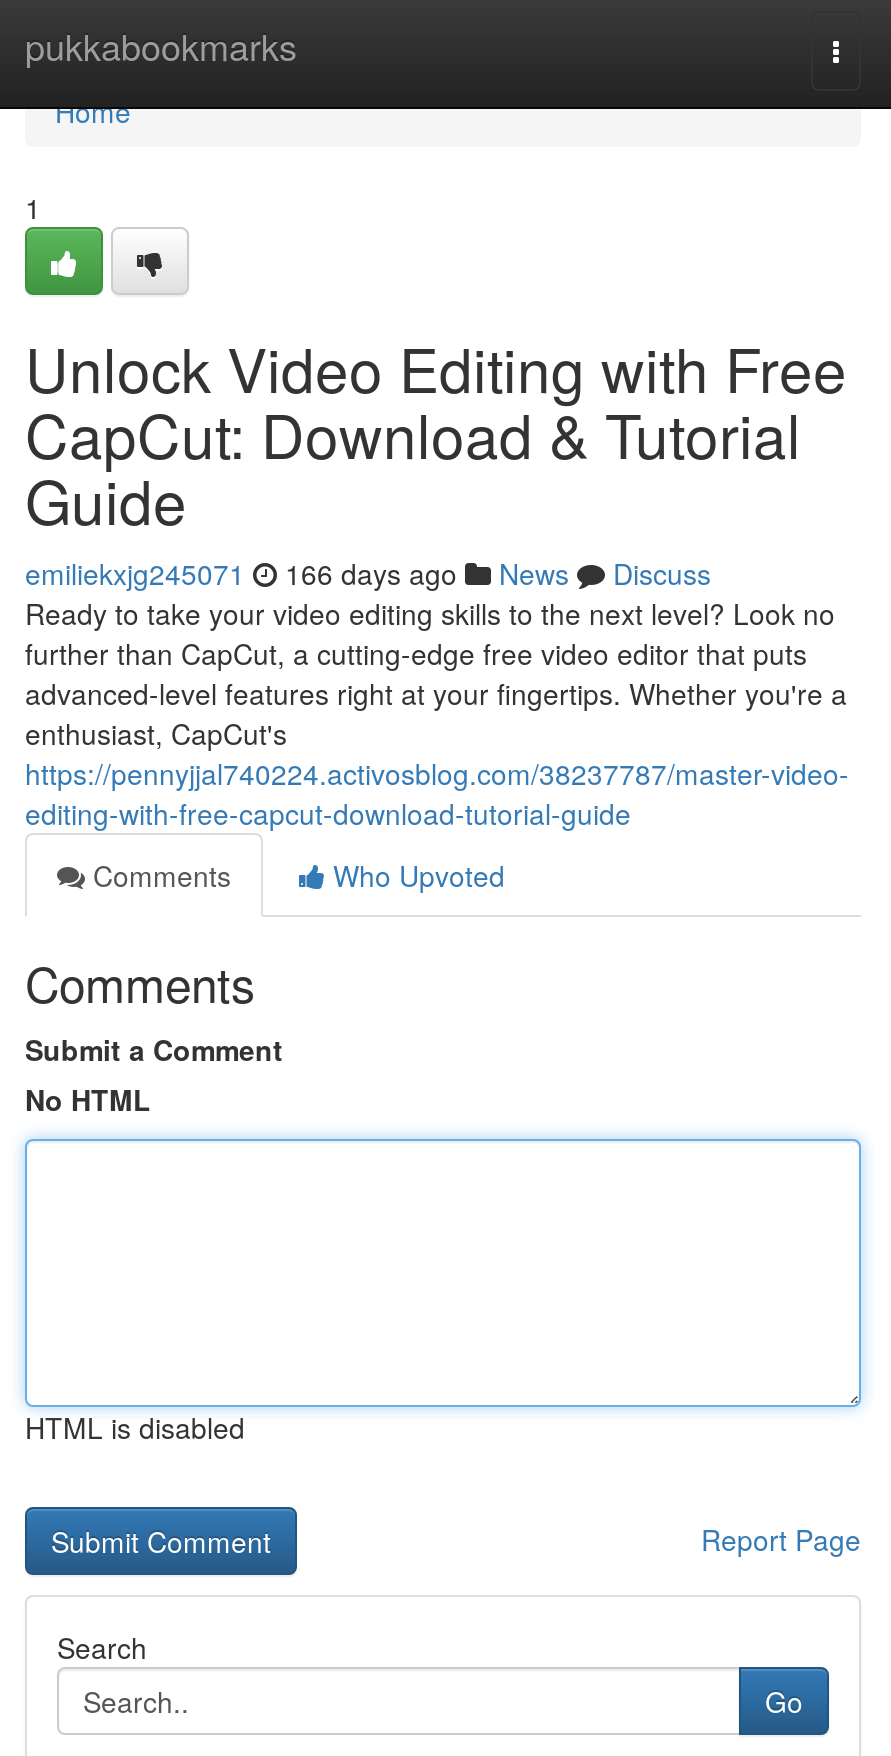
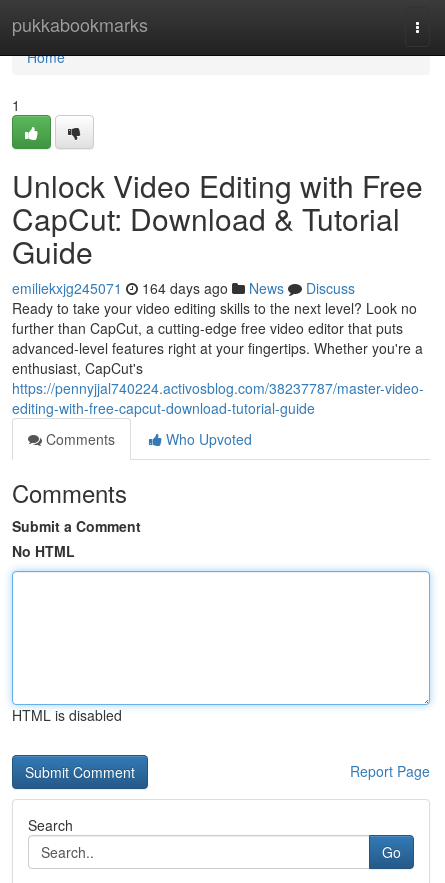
- emiliekxjg245071 166 days ago News Discuss
+ emiliekxjg245071 164 days ago News Discuss
